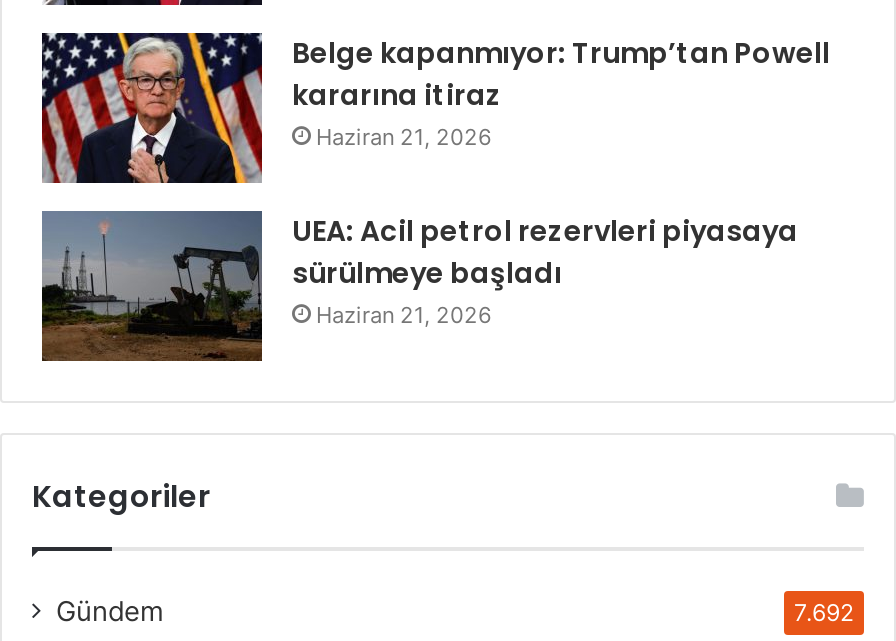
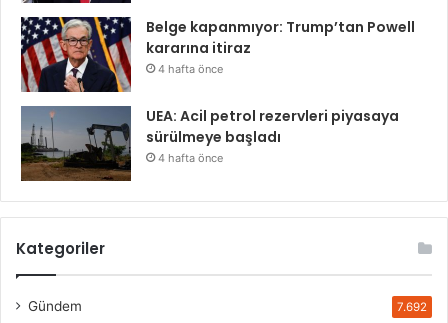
- Haziran 21, 2026
+ 4 hafta önce

- Haziran 21, 2026
+ 4 hafta önce
